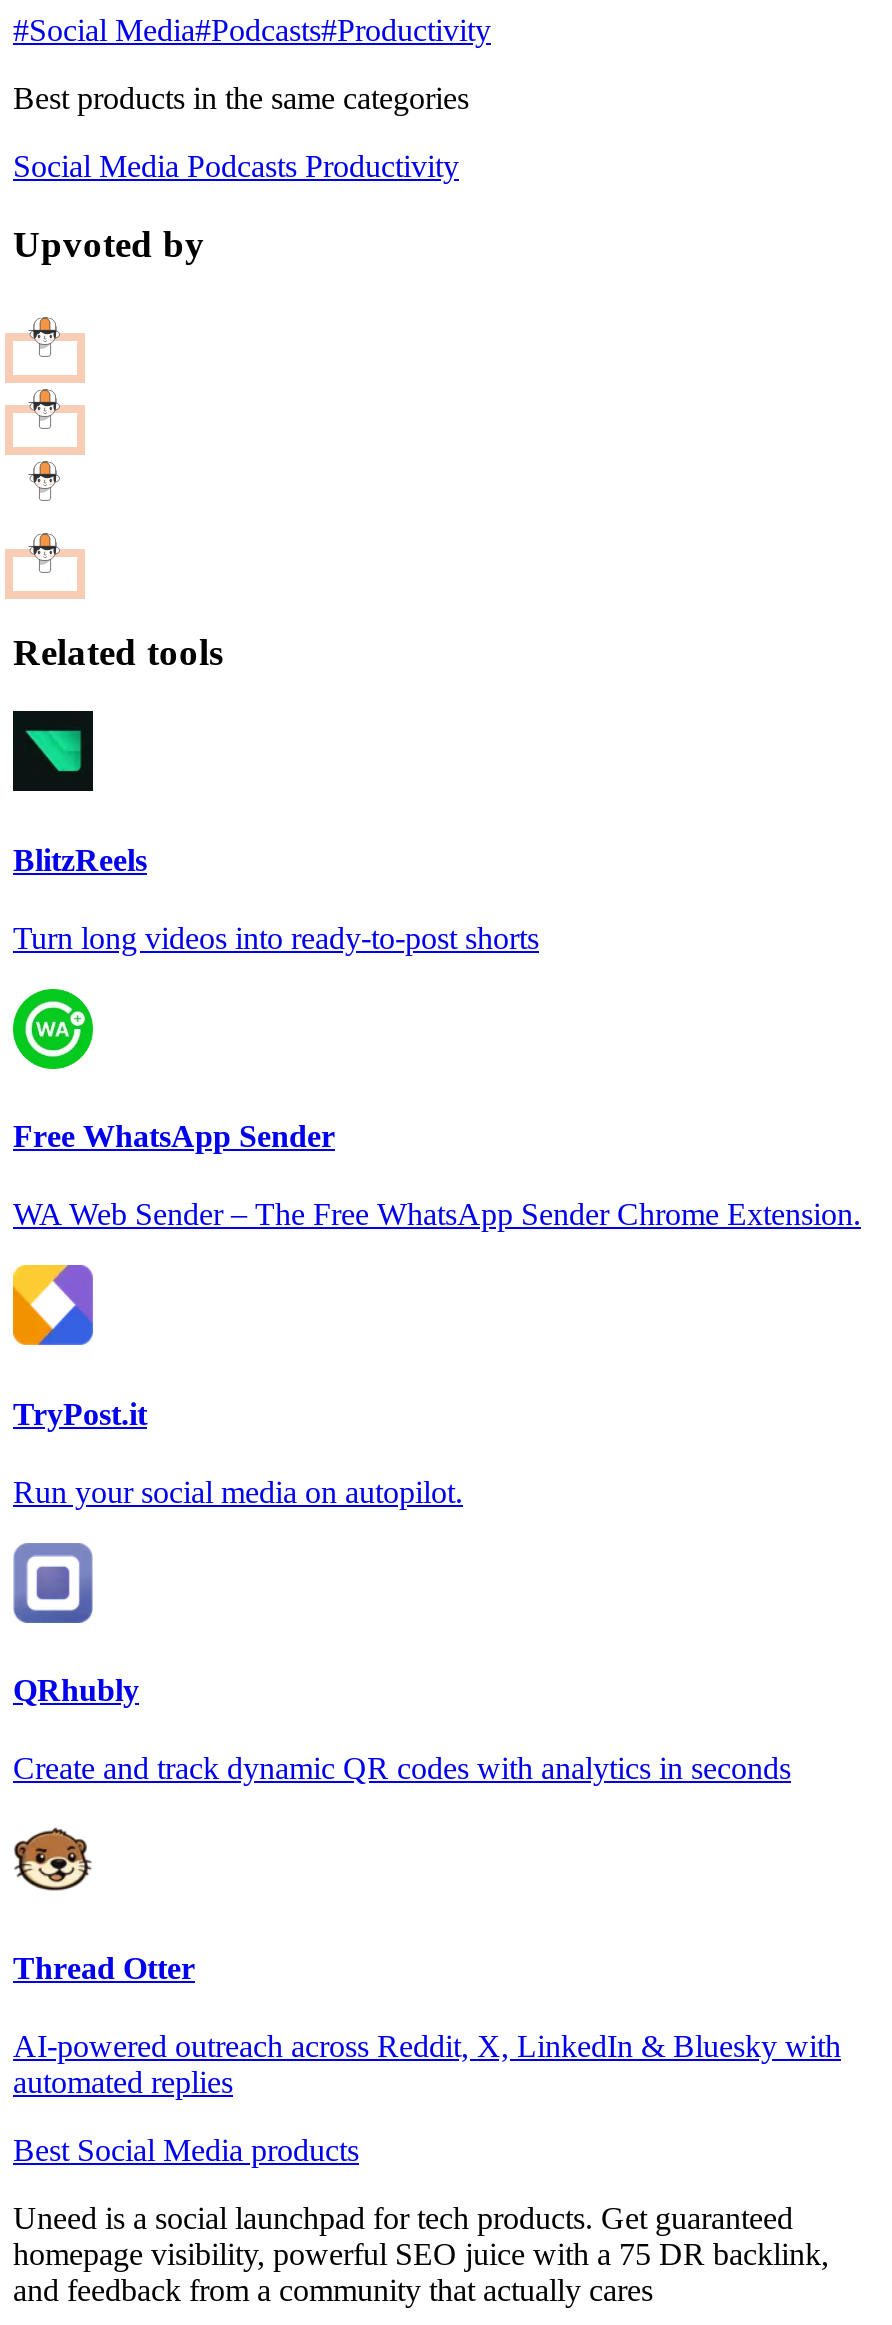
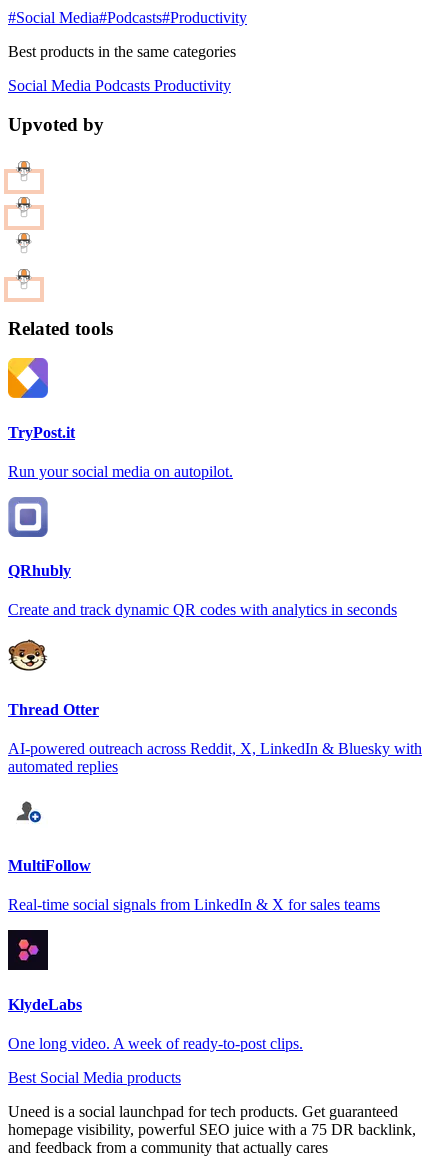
- [image]
- BlitzReels
- Turn long videos into ready-to-post shorts

- [image]
- Free WhatsApp Sender
- WA Web Sender – The Free WhatsApp Sender Chrome Extension.

moved up: [image] | TryPost.it | Run your social media on autopilot. | QRhubly | Create and track dynamic QR codes with analytics in seconds | Thread Otter | AI-powered outreach across Reddit, X, LinkedIn & Bluesky with | automated replies

+ [image]
+ KlydeLabs
+ One long video. A week of ready-to-post clips.

+ [image]
+ MultiFollow
+ Real-time social signals from LinkedIn & X for sales teams
